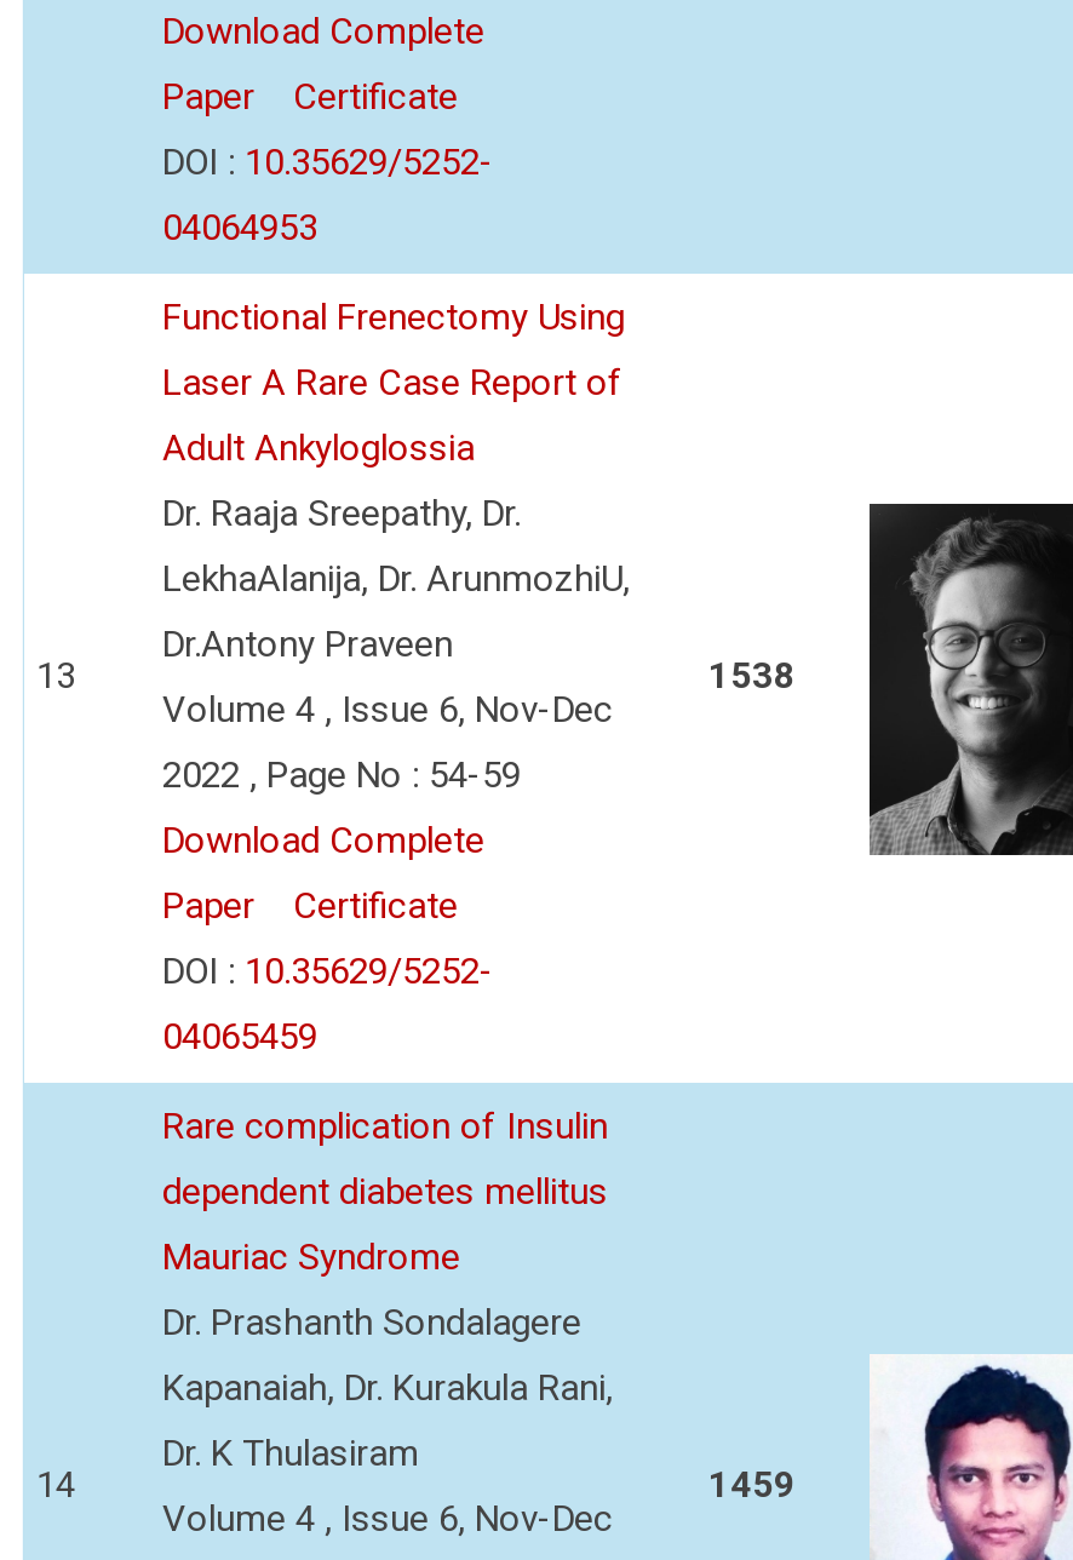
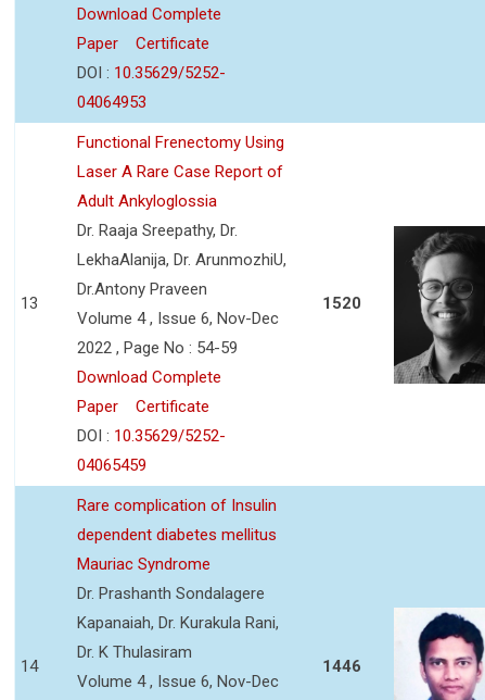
- 1538
+ 1520

- 1459
+ 1446
